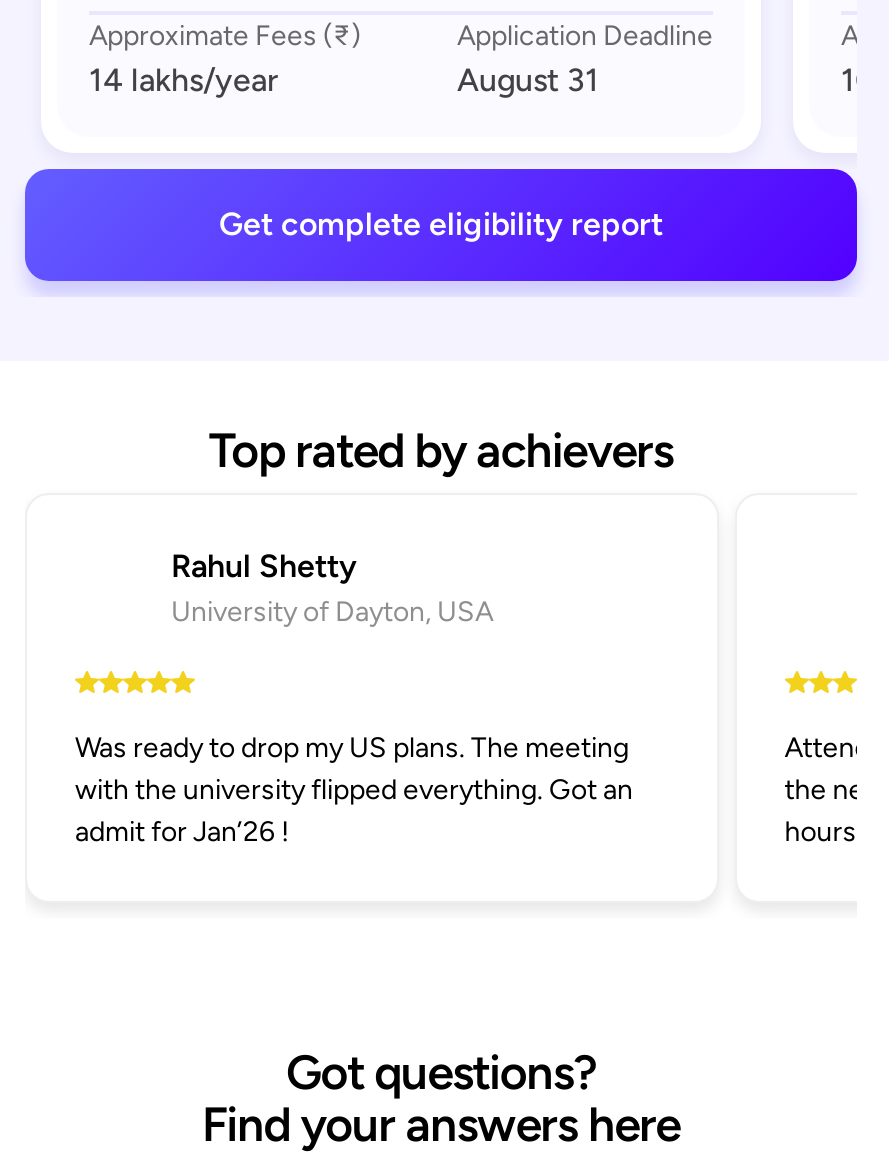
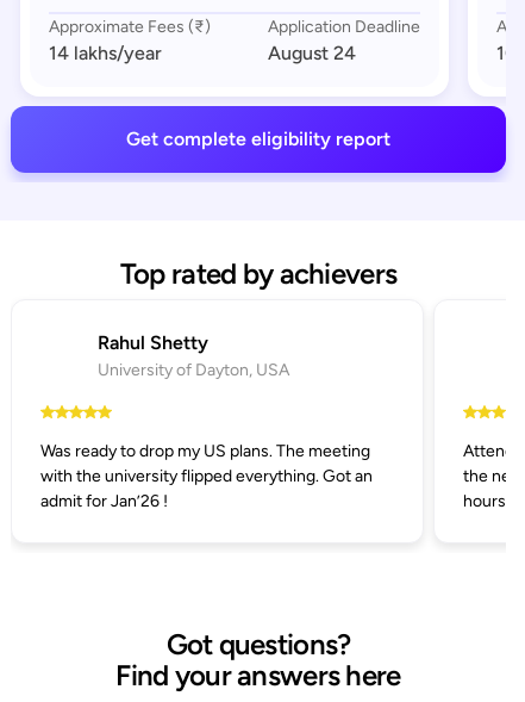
- August 31
+ August 24
